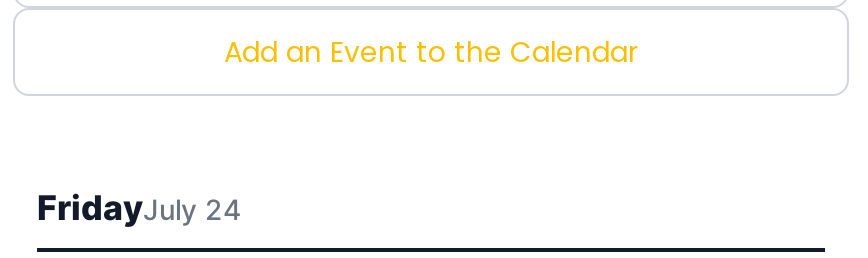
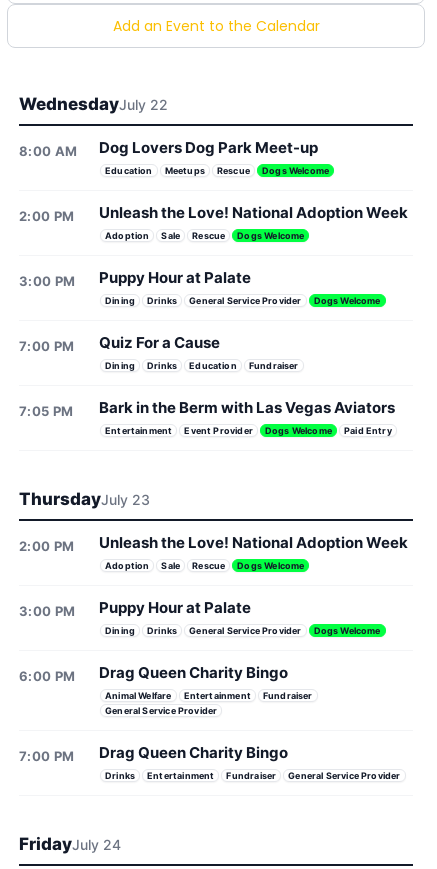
+ WednesdayJuly 22
+ 8:00 AM
+ Dog Lovers Dog Park Meet-up
+ Education
+ Meetups
+ Rescue
+ Dogs Welcome
+ 2:00 PM
+ Unleash the Love! National Adoption Week
+ Adoption
+ Sale
+ Rescue
+ Dogs Welcome
+ 3:00 PM
+ Puppy Hour at Palate
+ Dining
+ Drinks
+ General Service Provider
+ Dogs Welcome
+ 7:00 PM
+ Quiz For a Cause
+ Dining
+ Drinks
+ Education
+ Fundraiser
+ 7:05 PM
+ Bark in the Berm with Las Vegas Aviators
+ Entertainment
+ Event Provider
+ Dogs Welcome
+ Paid Entry

+ ThursdayJuly 23
+ 2:00 PM
+ Unleash the Love! National Adoption Week
+ Adoption
+ Sale
+ Rescue
+ Dogs Welcome
+ 3:00 PM
+ Puppy Hour at Palate
+ Dining
+ Drinks
+ General Service Provider
+ Dogs Welcome
+ 6:00 PM
+ Drag Queen Charity Bingo
+ Animal Welfare
+ Entertainment
+ Fundraiser
+ General Service Provider
+ 7:00 PM
+ Drag Queen Charity Bingo
+ Drinks
+ Entertainment
+ Fundraiser
+ General Service Provider
